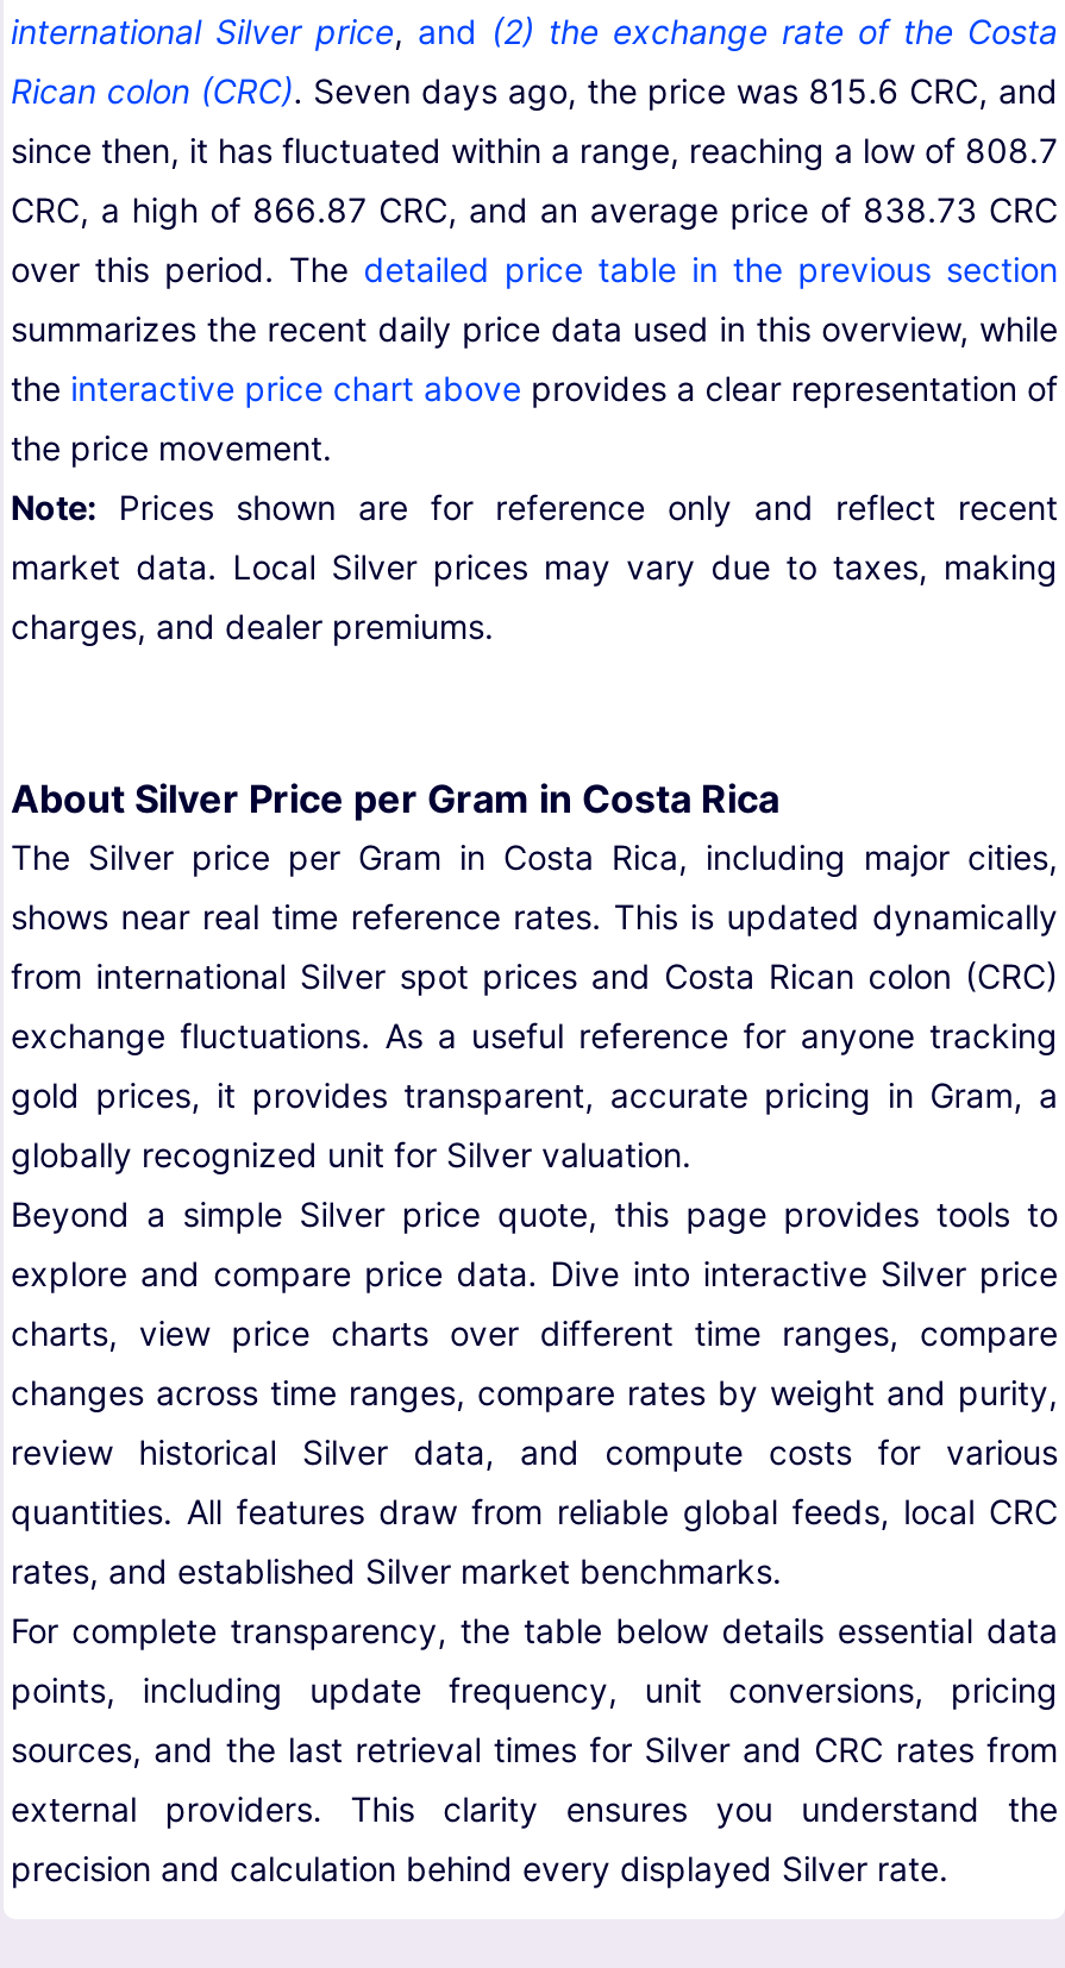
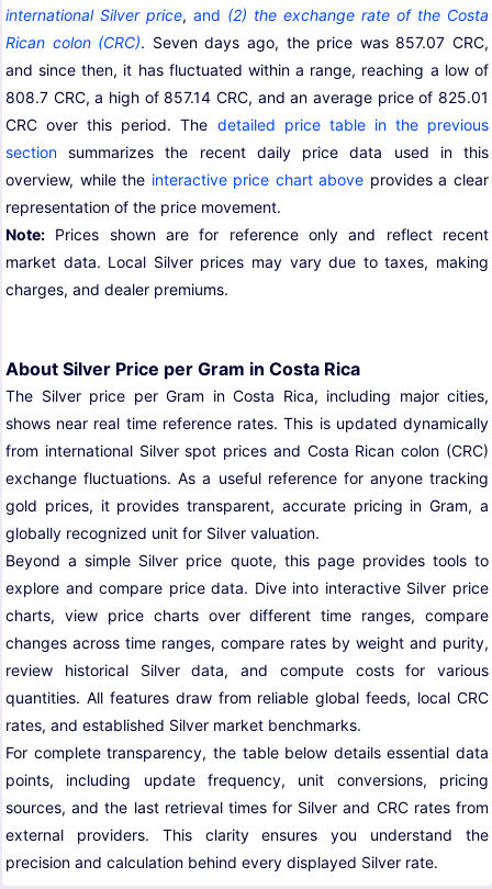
- Rican colon (CRC). Seven days ago, the price was 815.6 CRC, and
+ Rican colon (CRC). Seven days ago, the price was 857.07 CRC,

- since then, it has fluctuated within a range, reaching a low of 808.7
+ and since then, it has fluctuated within a range, reaching a low of

- CRC, a high of 866.87 CRC, and an average price of 838.73 CRC
+ 808.7 CRC, a high of 857.14 CRC, and an average price of 825.01

- over this period. The detailed price table in the previous section
+ CRC over this period. The detailed price table in the previous

- summarizes the recent daily price data used in this overview, while
+ section summarizes the recent daily price data used in this

- the interactive price chart above provides a clear representation of
+ overview, while the interactive price chart above provides a clear

- the price movement.
+ representation of the price movement.
